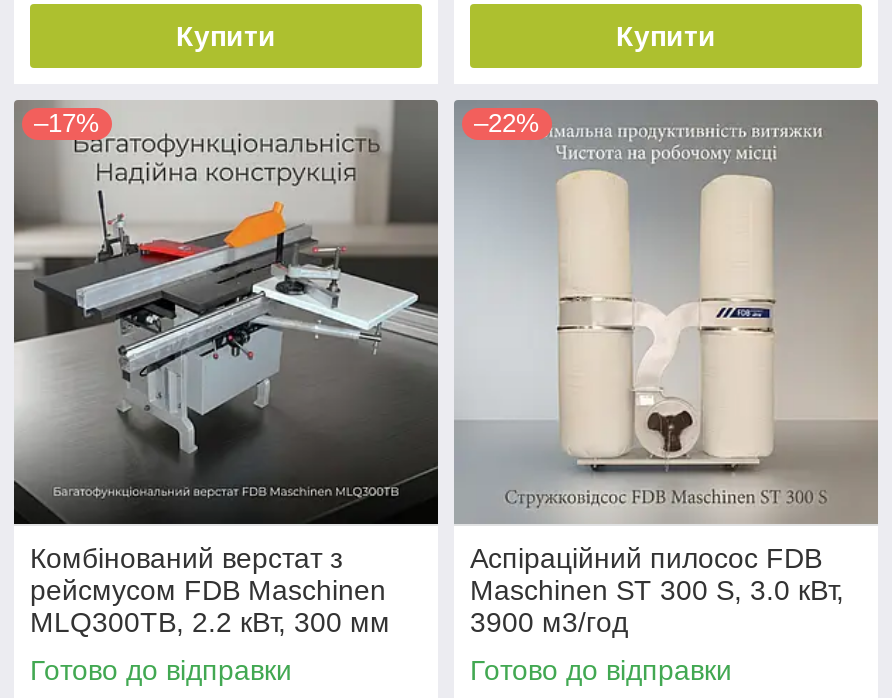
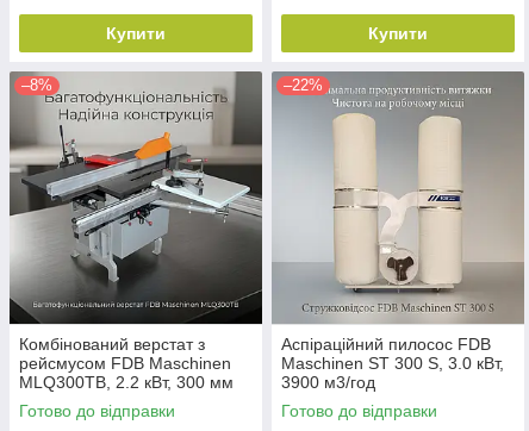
- –17%
+ –8%
